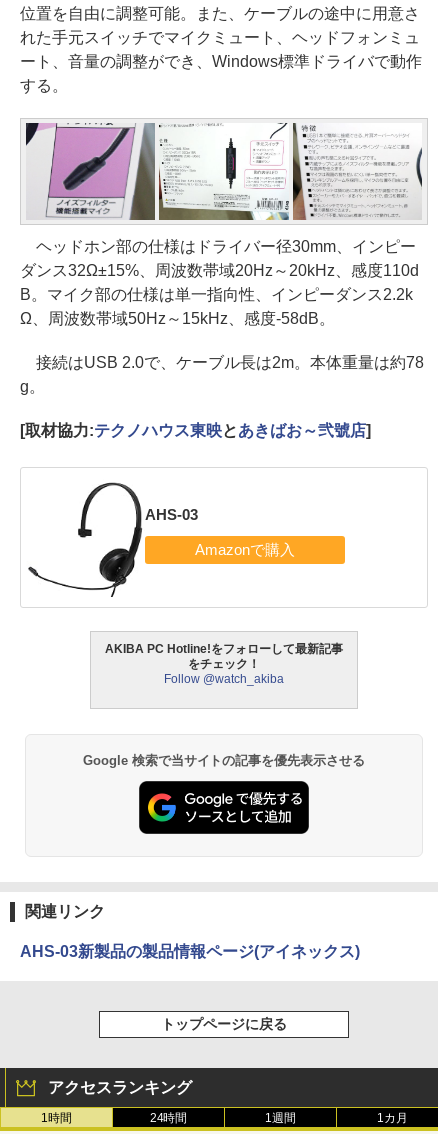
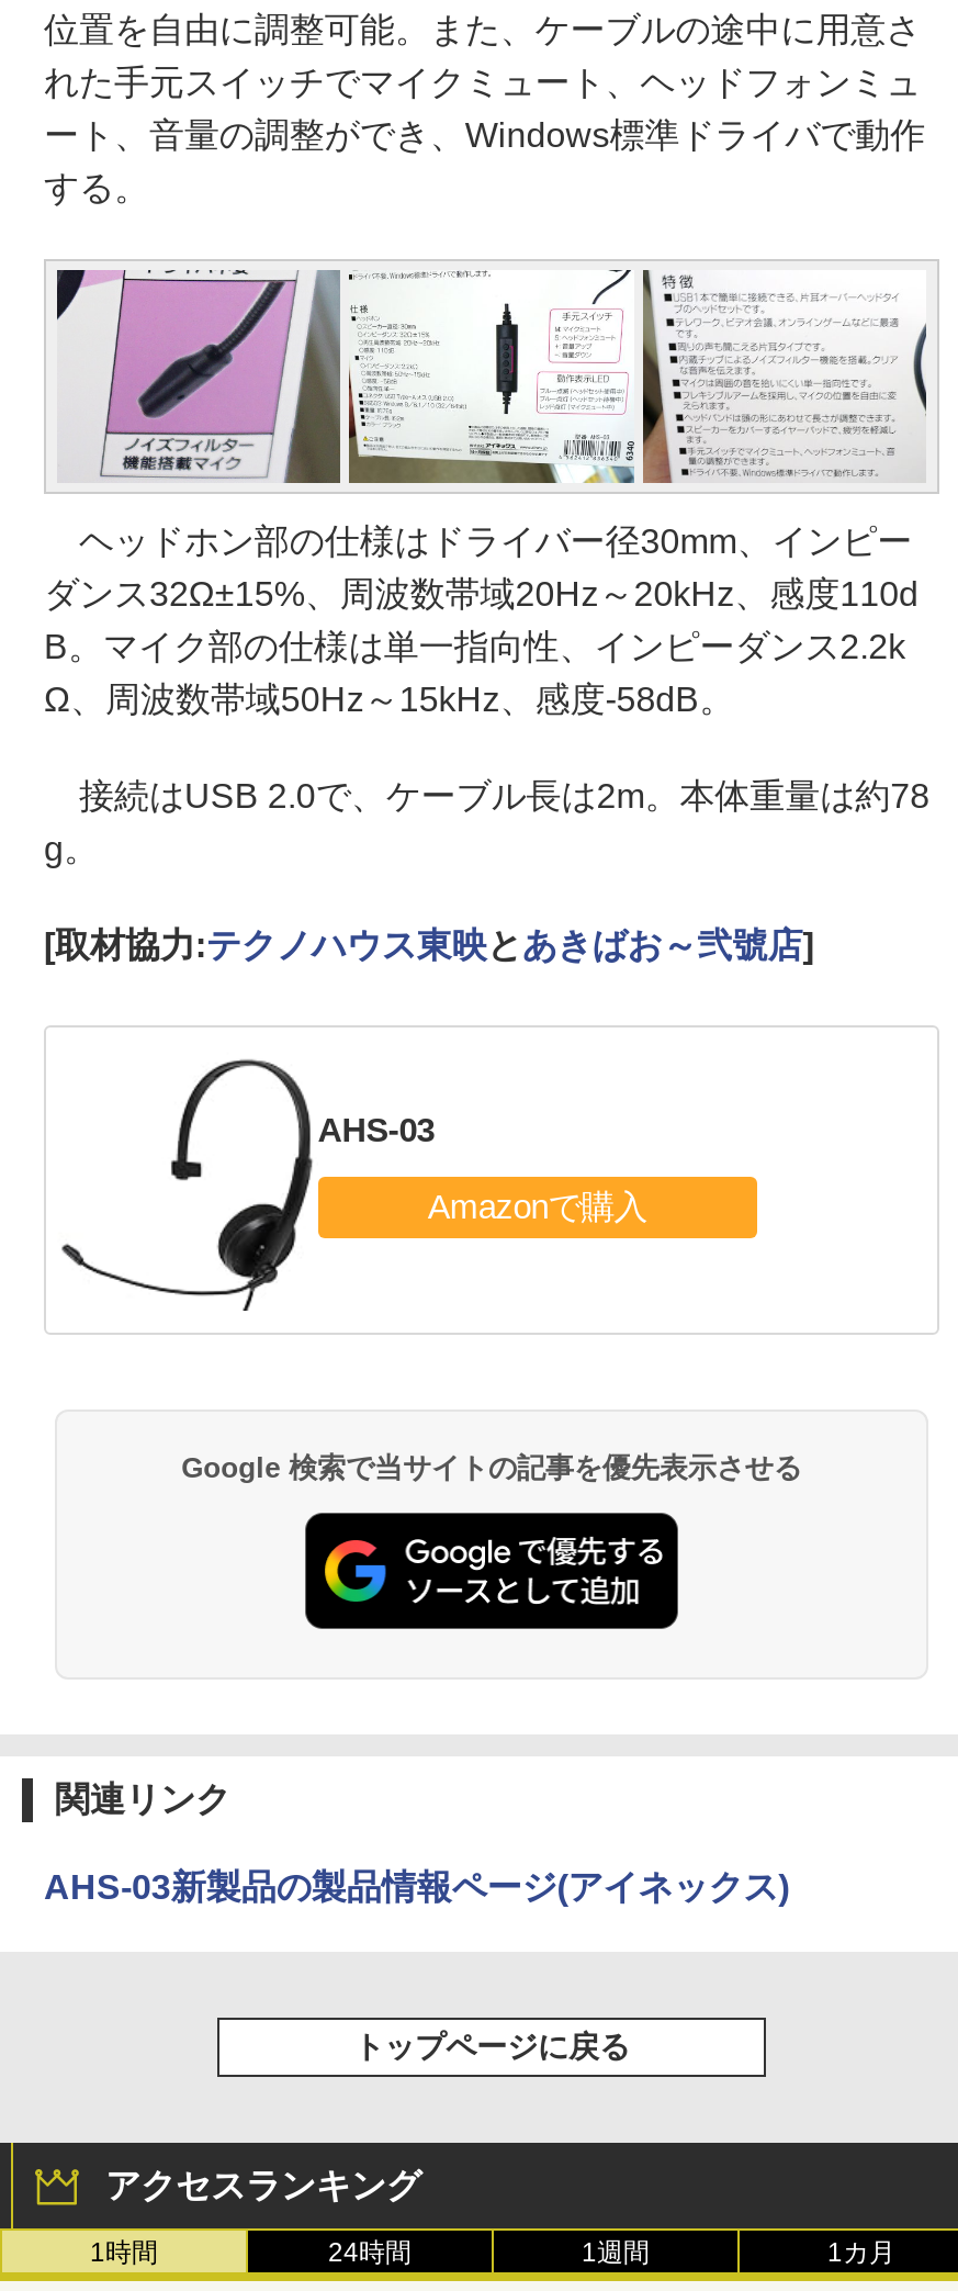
- AKIBA PC Hotline!をフォローして最新記事
- をチェック！
- Follow @watch_akiba
